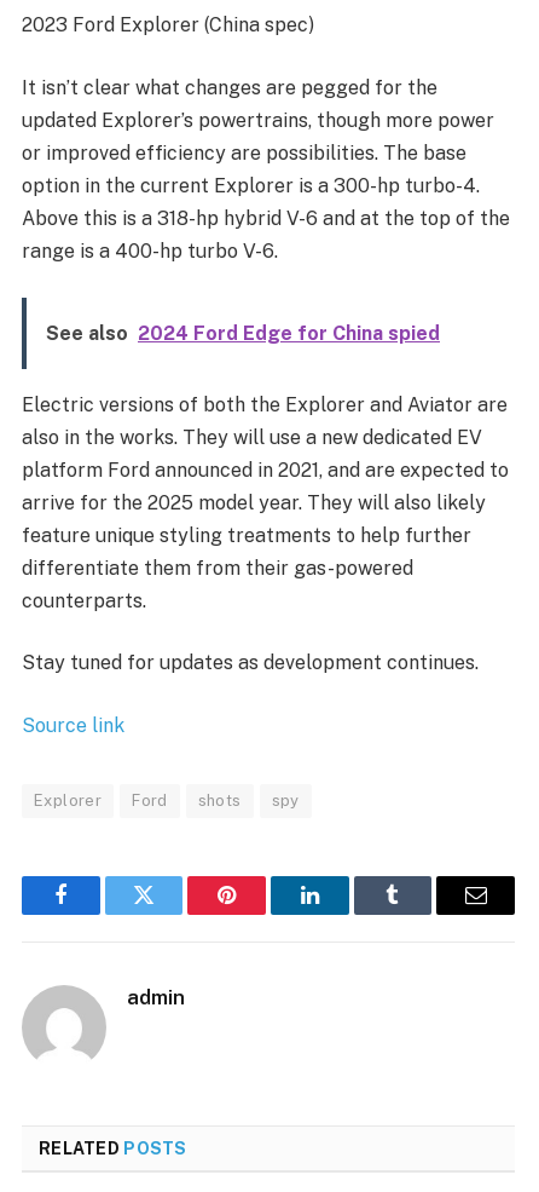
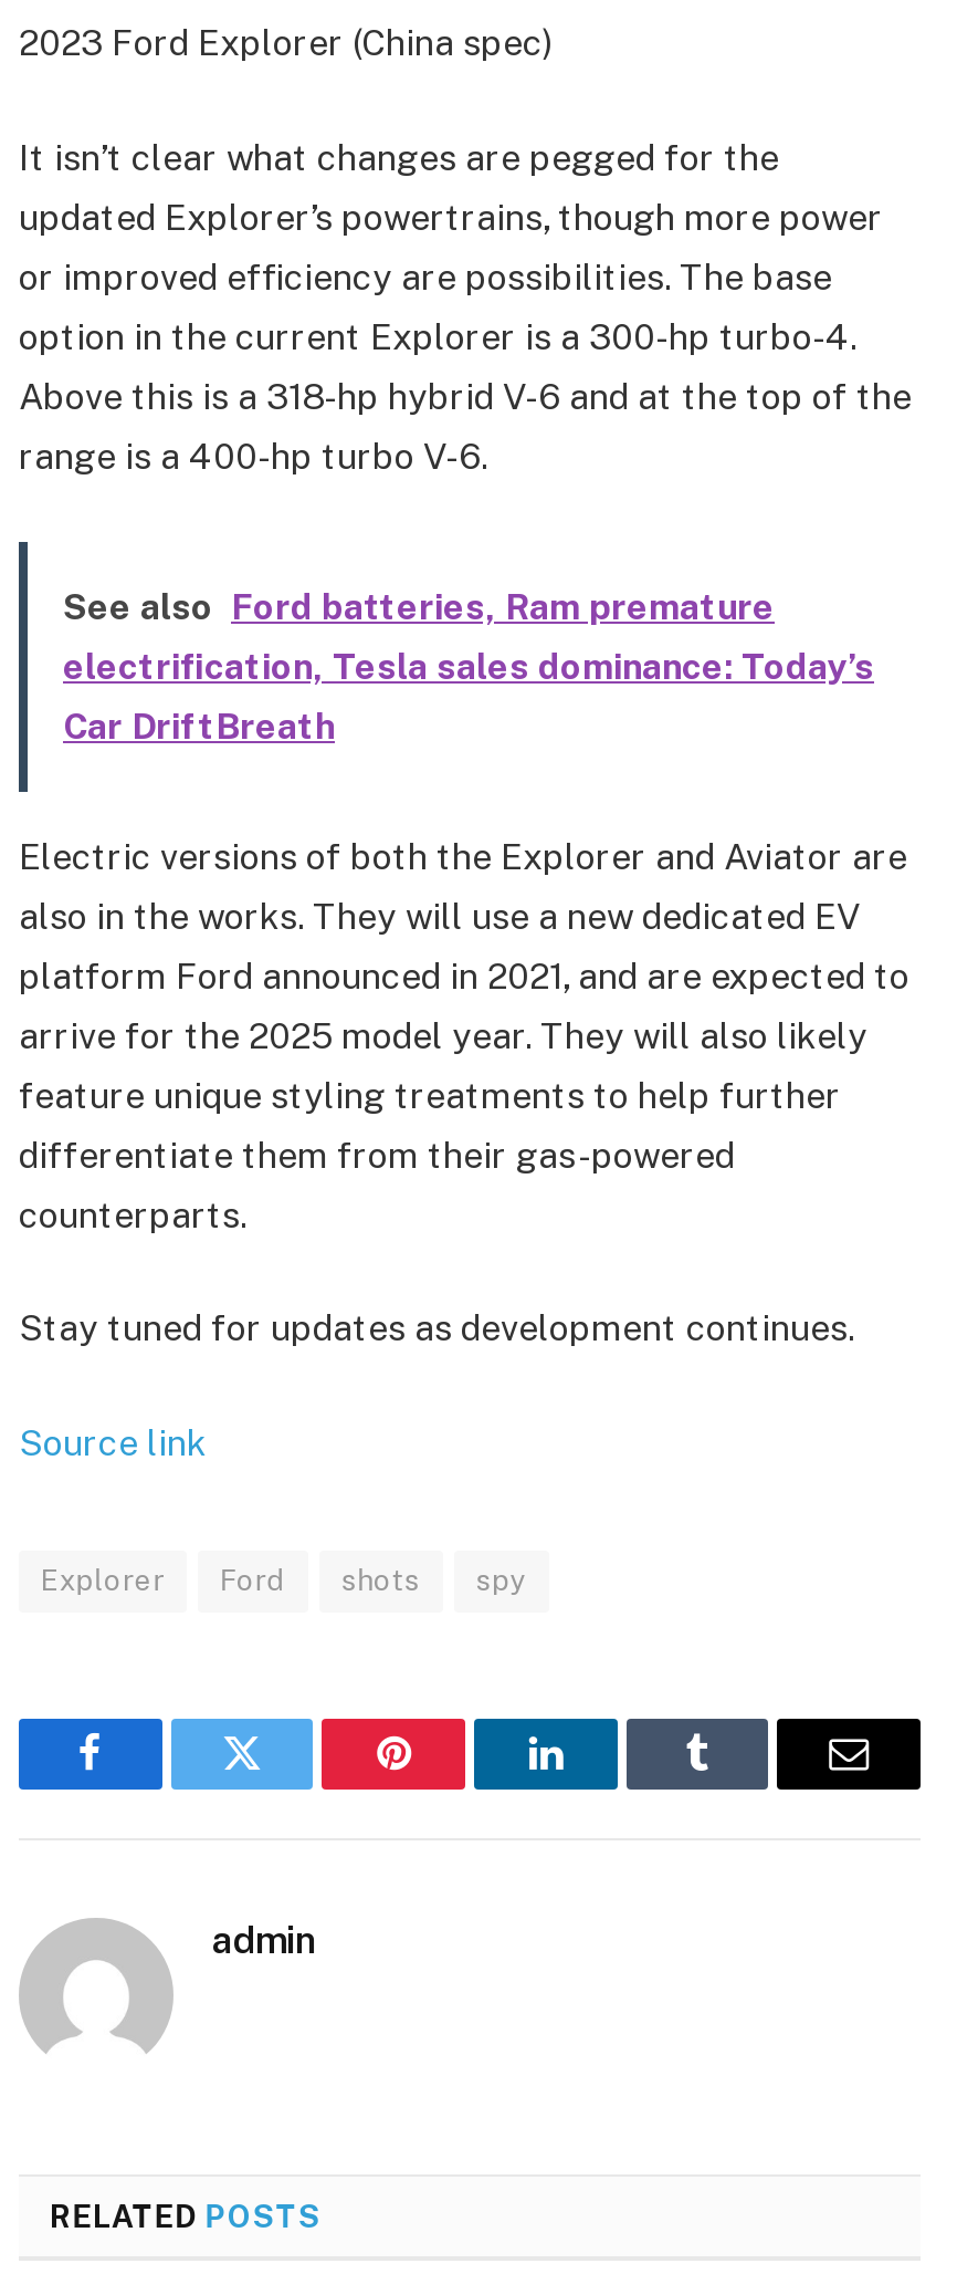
- See also 2024 Ford Edge for China spied
+ See also Ford batteries, Ram premature
+ electrification, Tesla sales dominance: Today’s
+ Car DriftBreath
